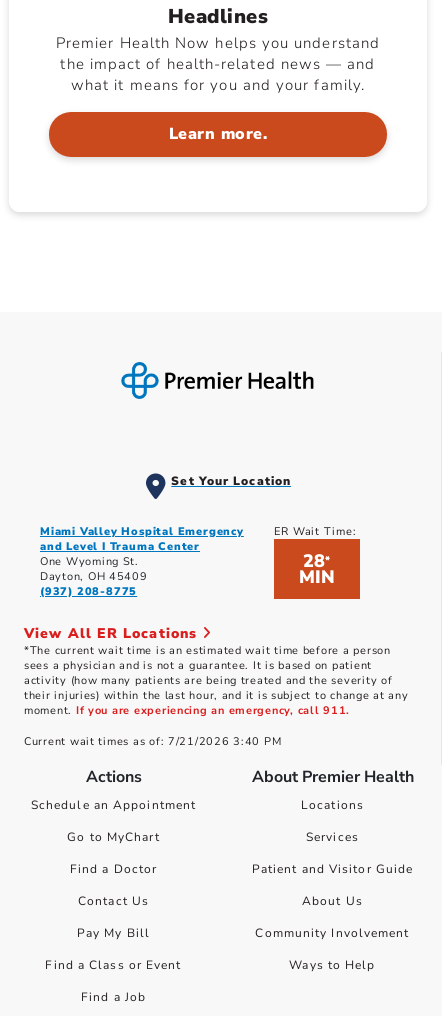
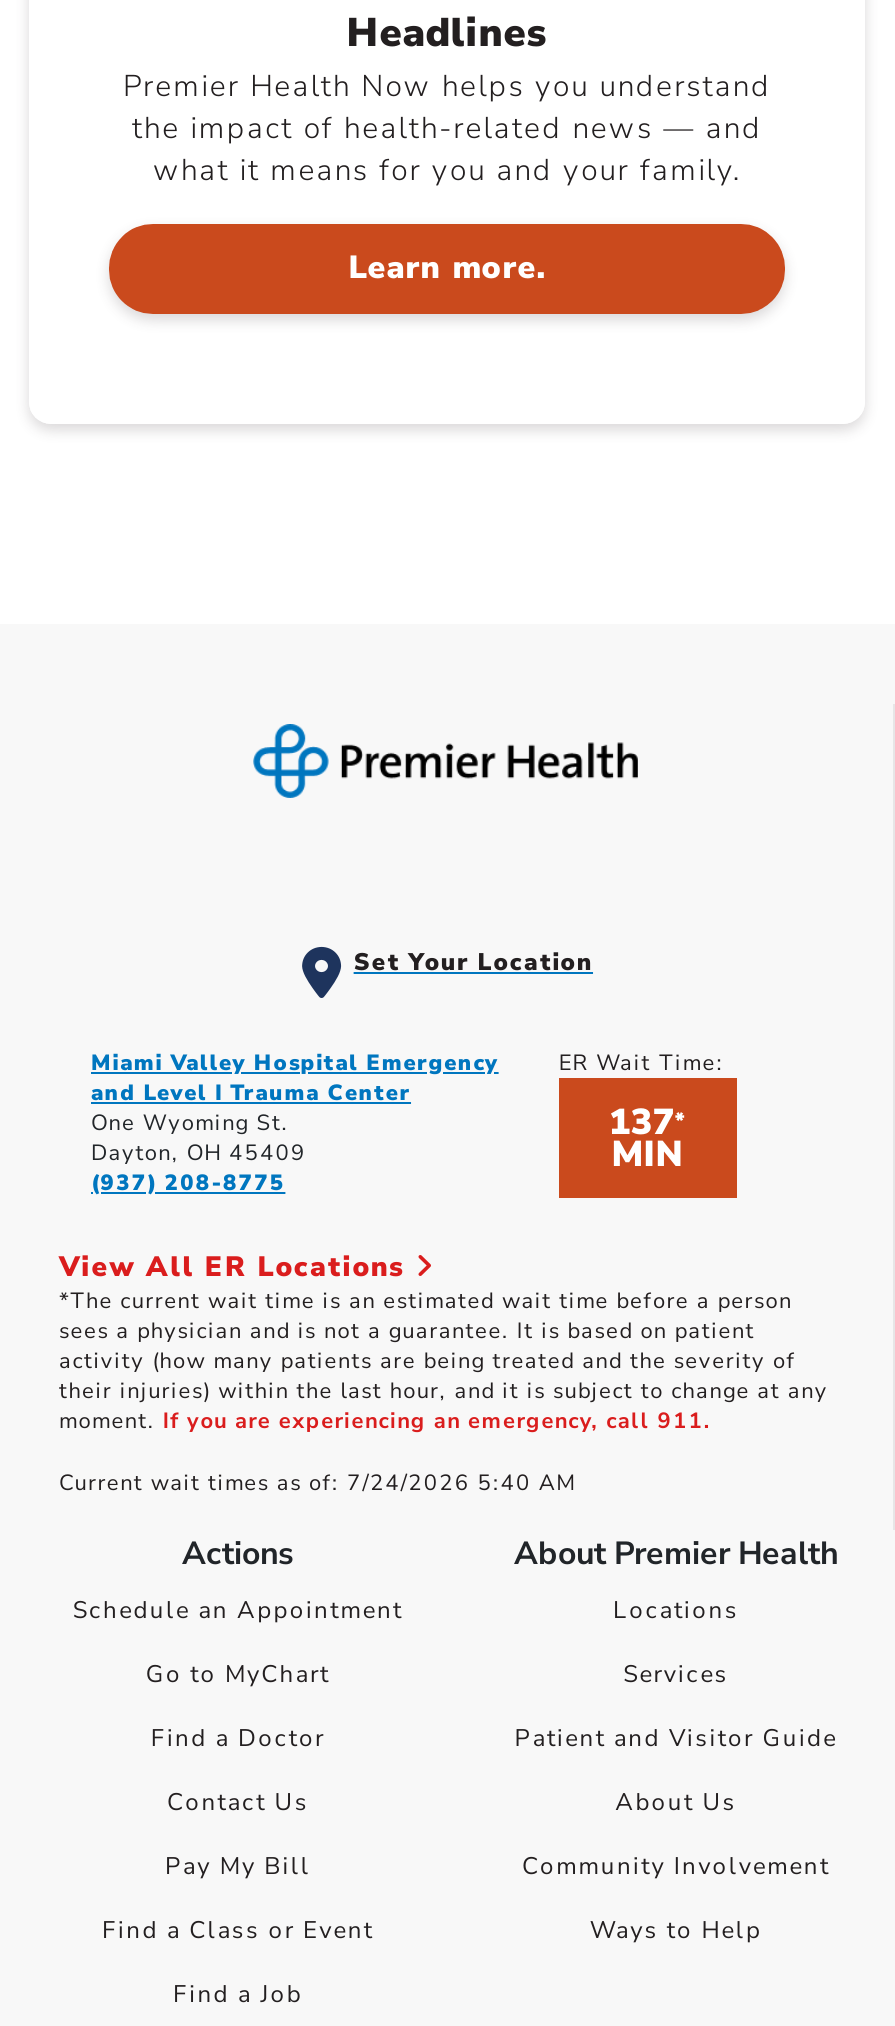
- 28*
+ 137*

- Current wait times as of: 7/21/2026 3:40 PM
+ Current wait times as of: 7/24/2026 5:40 AM
